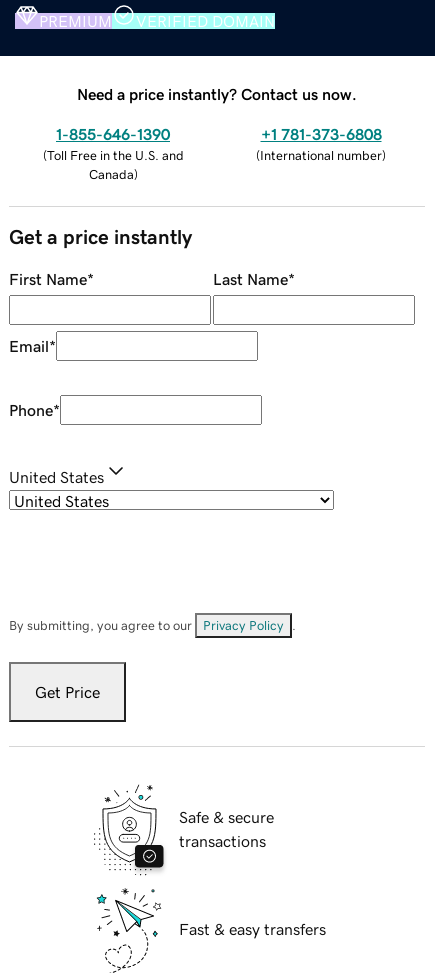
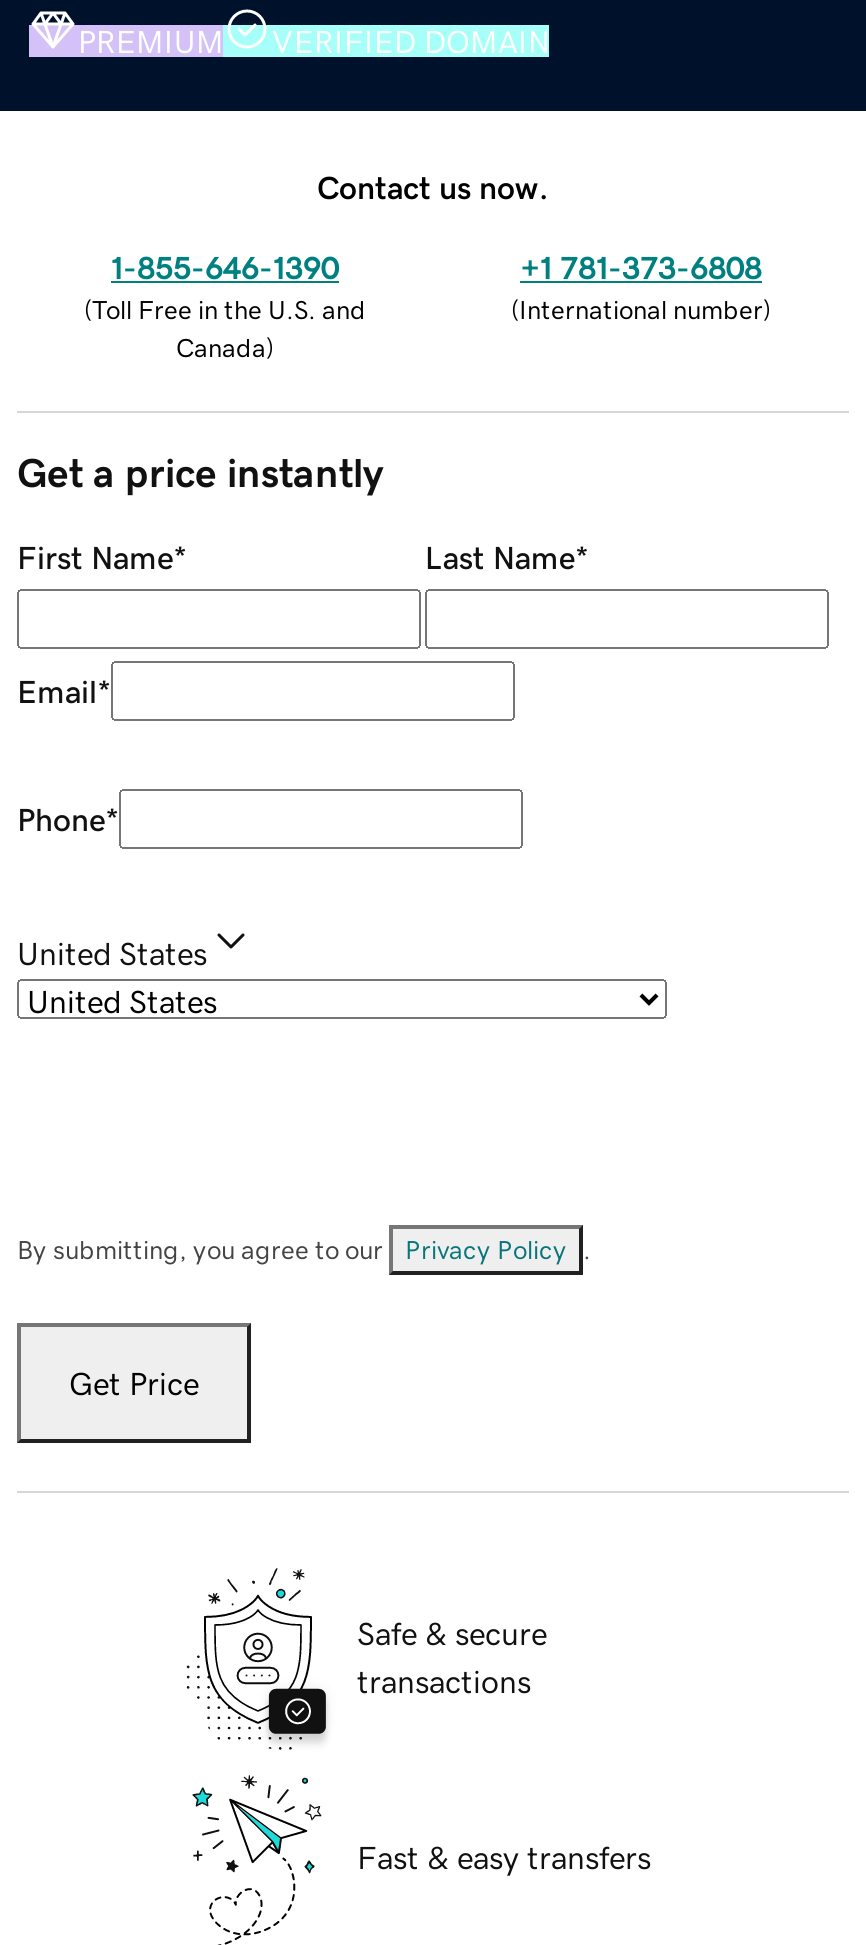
- Need a price instantly? Contact us now.
+ Contact us now.
